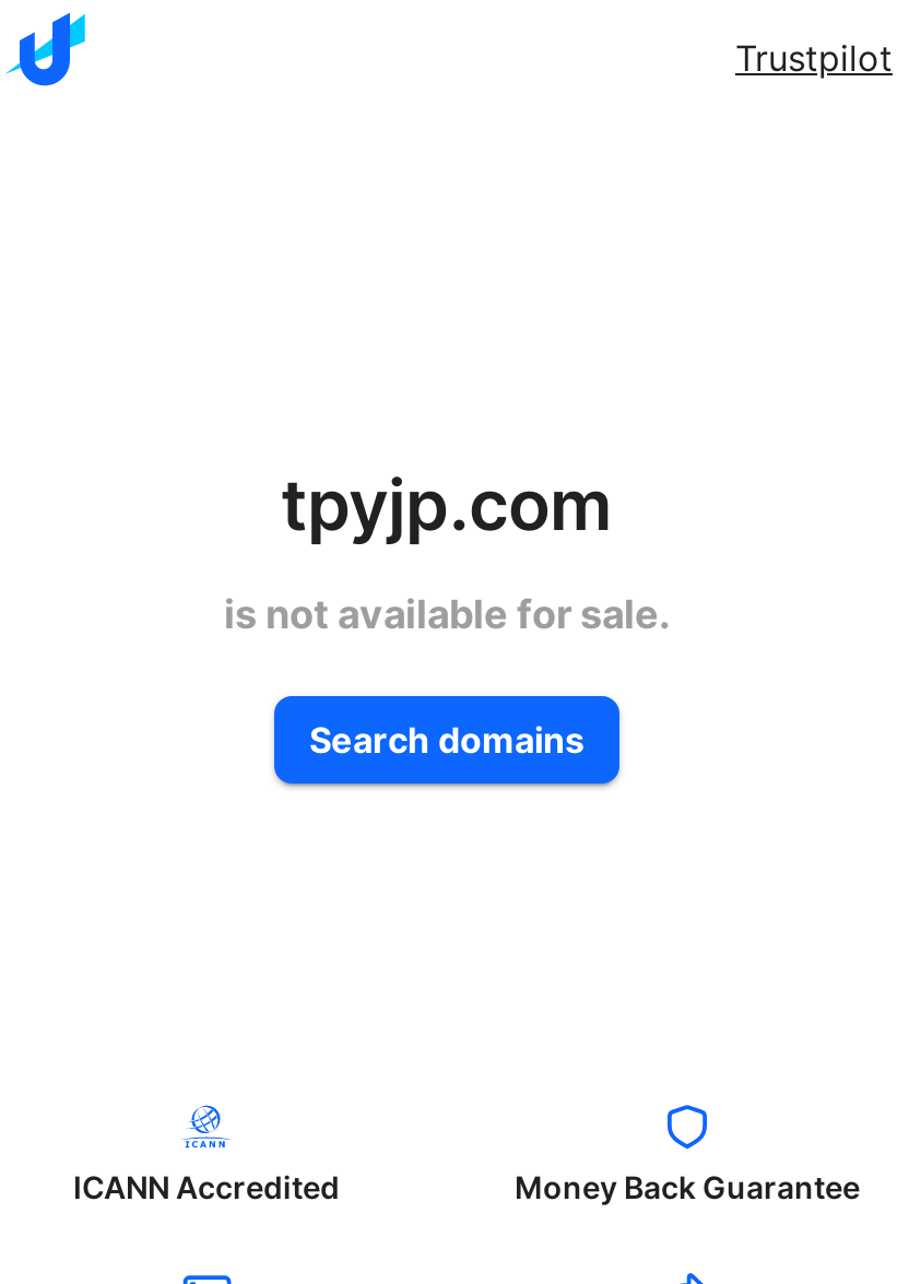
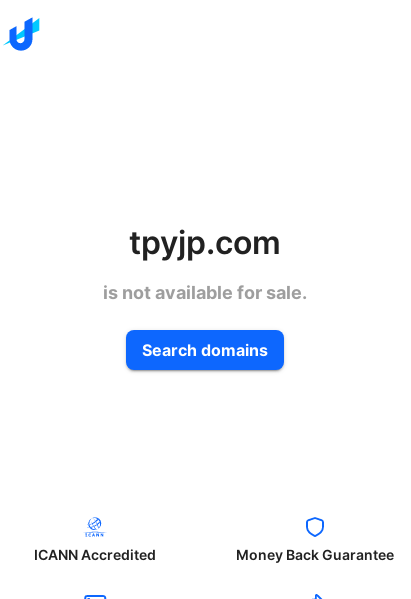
- Trustpilot
